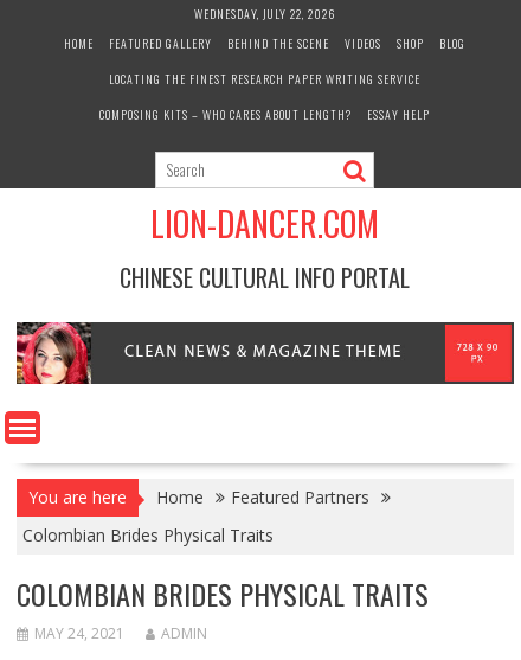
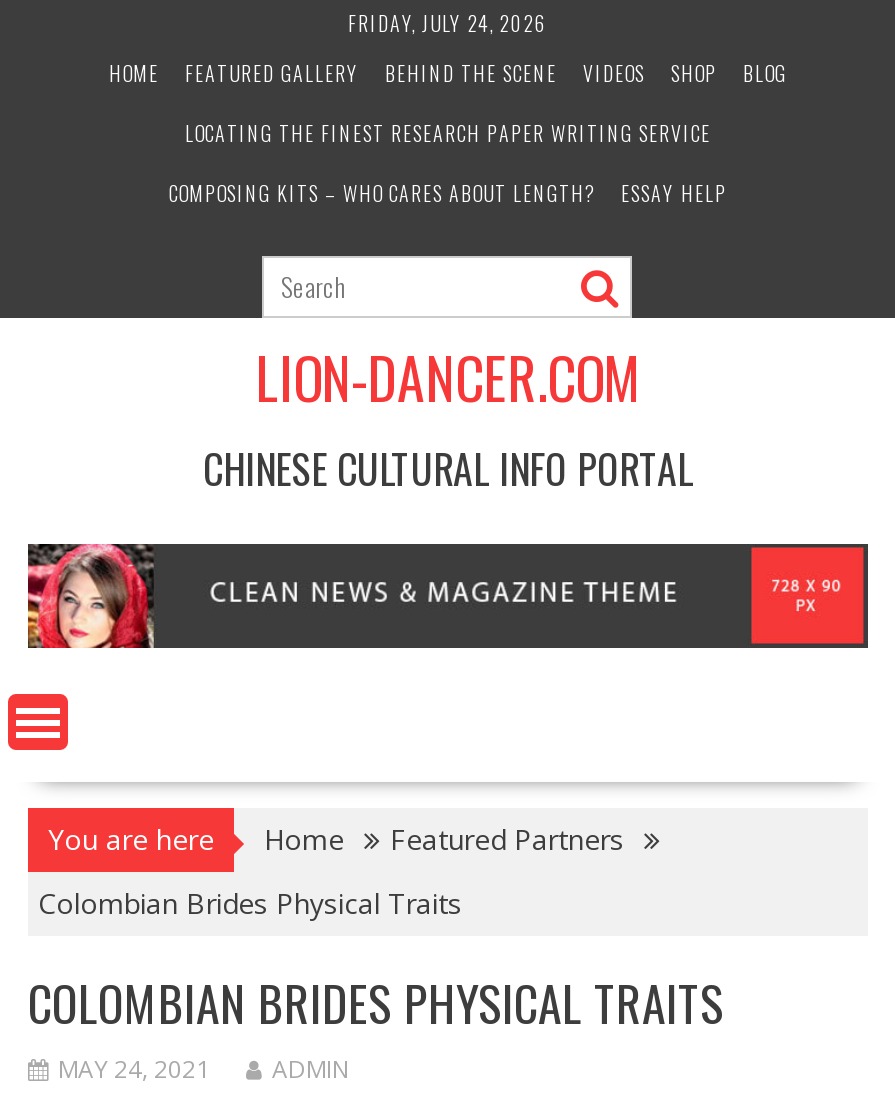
- WEDNESDAY, JULY 22, 2026
+ FRIDAY, JULY 24, 2026
